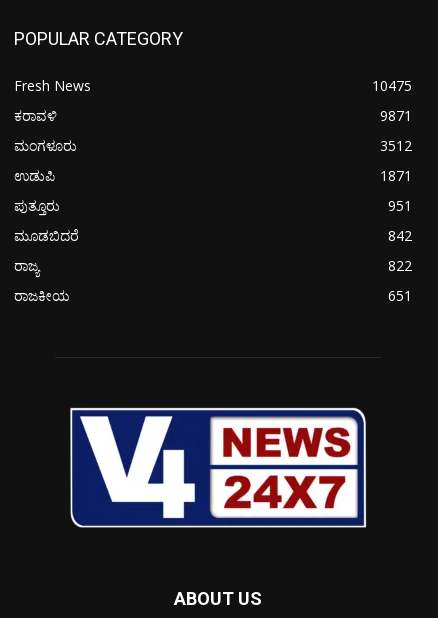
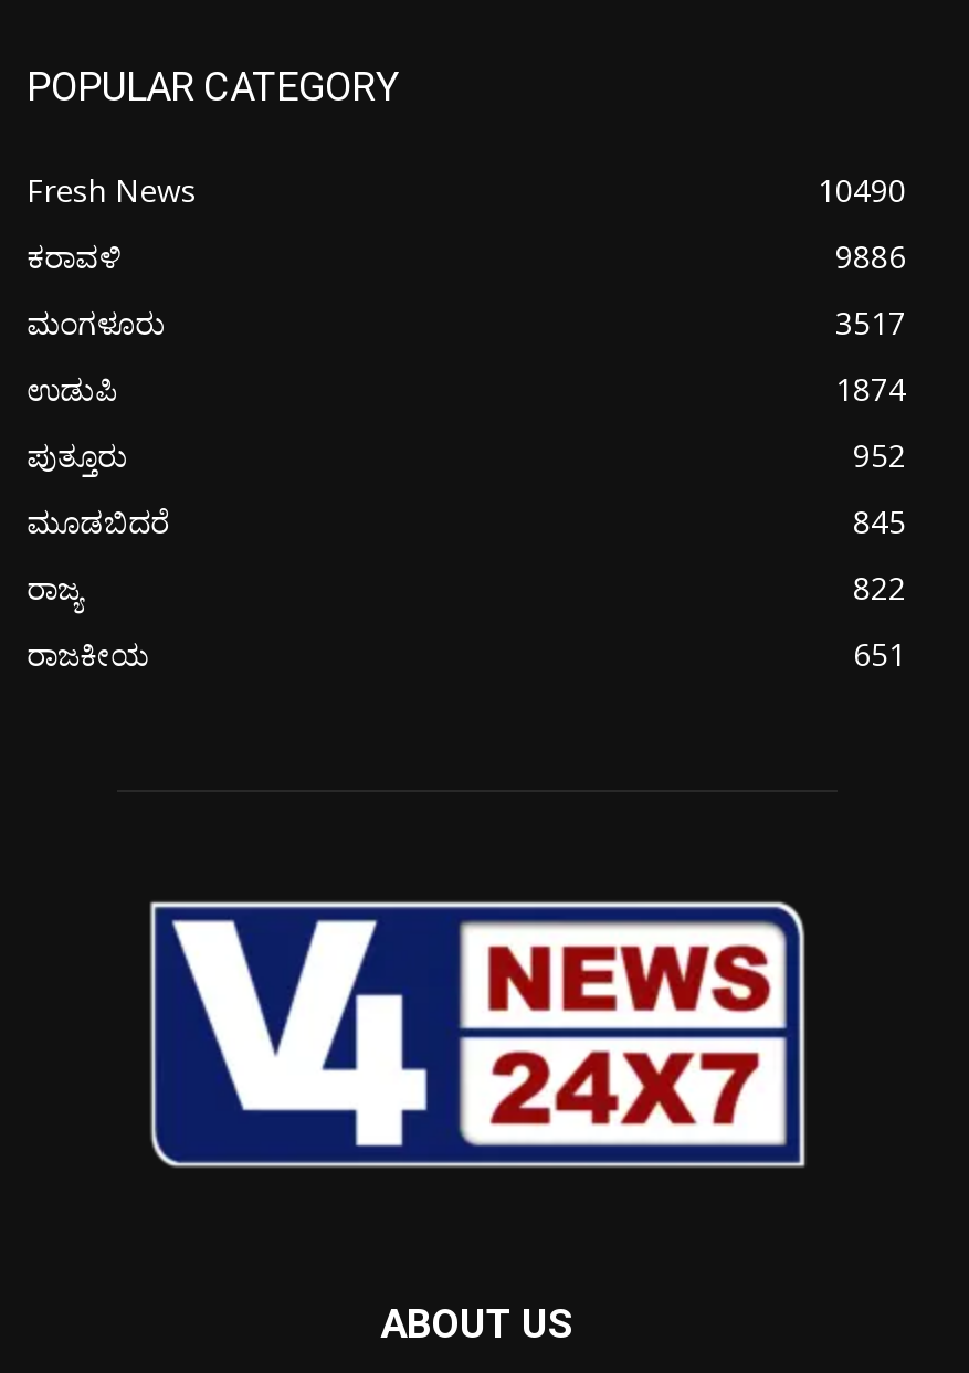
- 10475
+ 10490

- 9871
+ 9886

- 3512
+ 3517

- 1871
+ 1874

- 951
+ 952

- 842
+ 845
